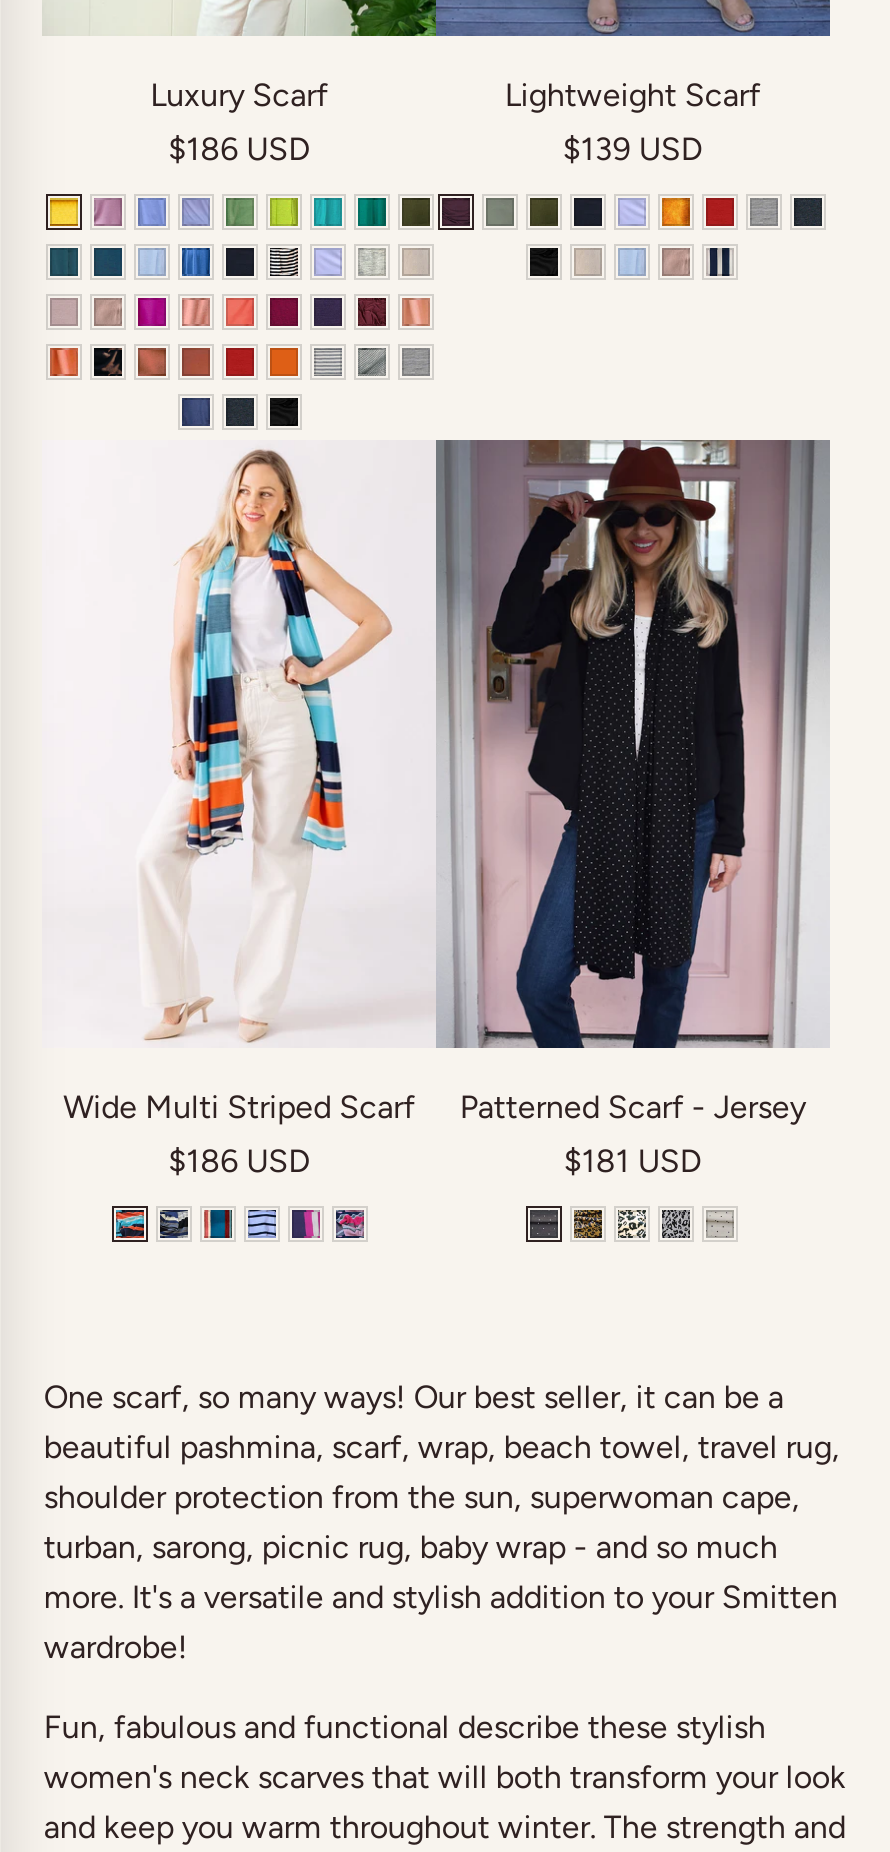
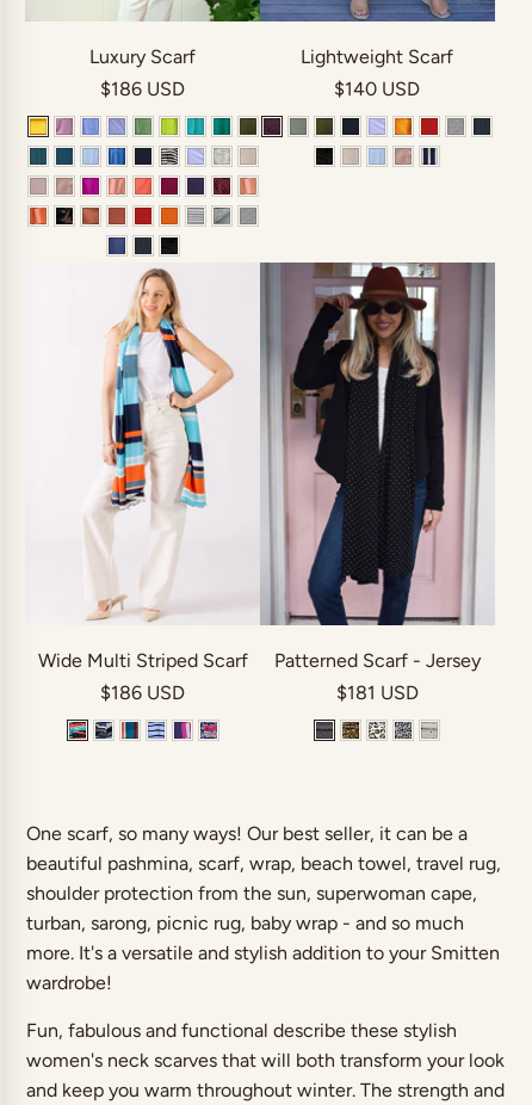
- $139 USD
+ $140 USD
